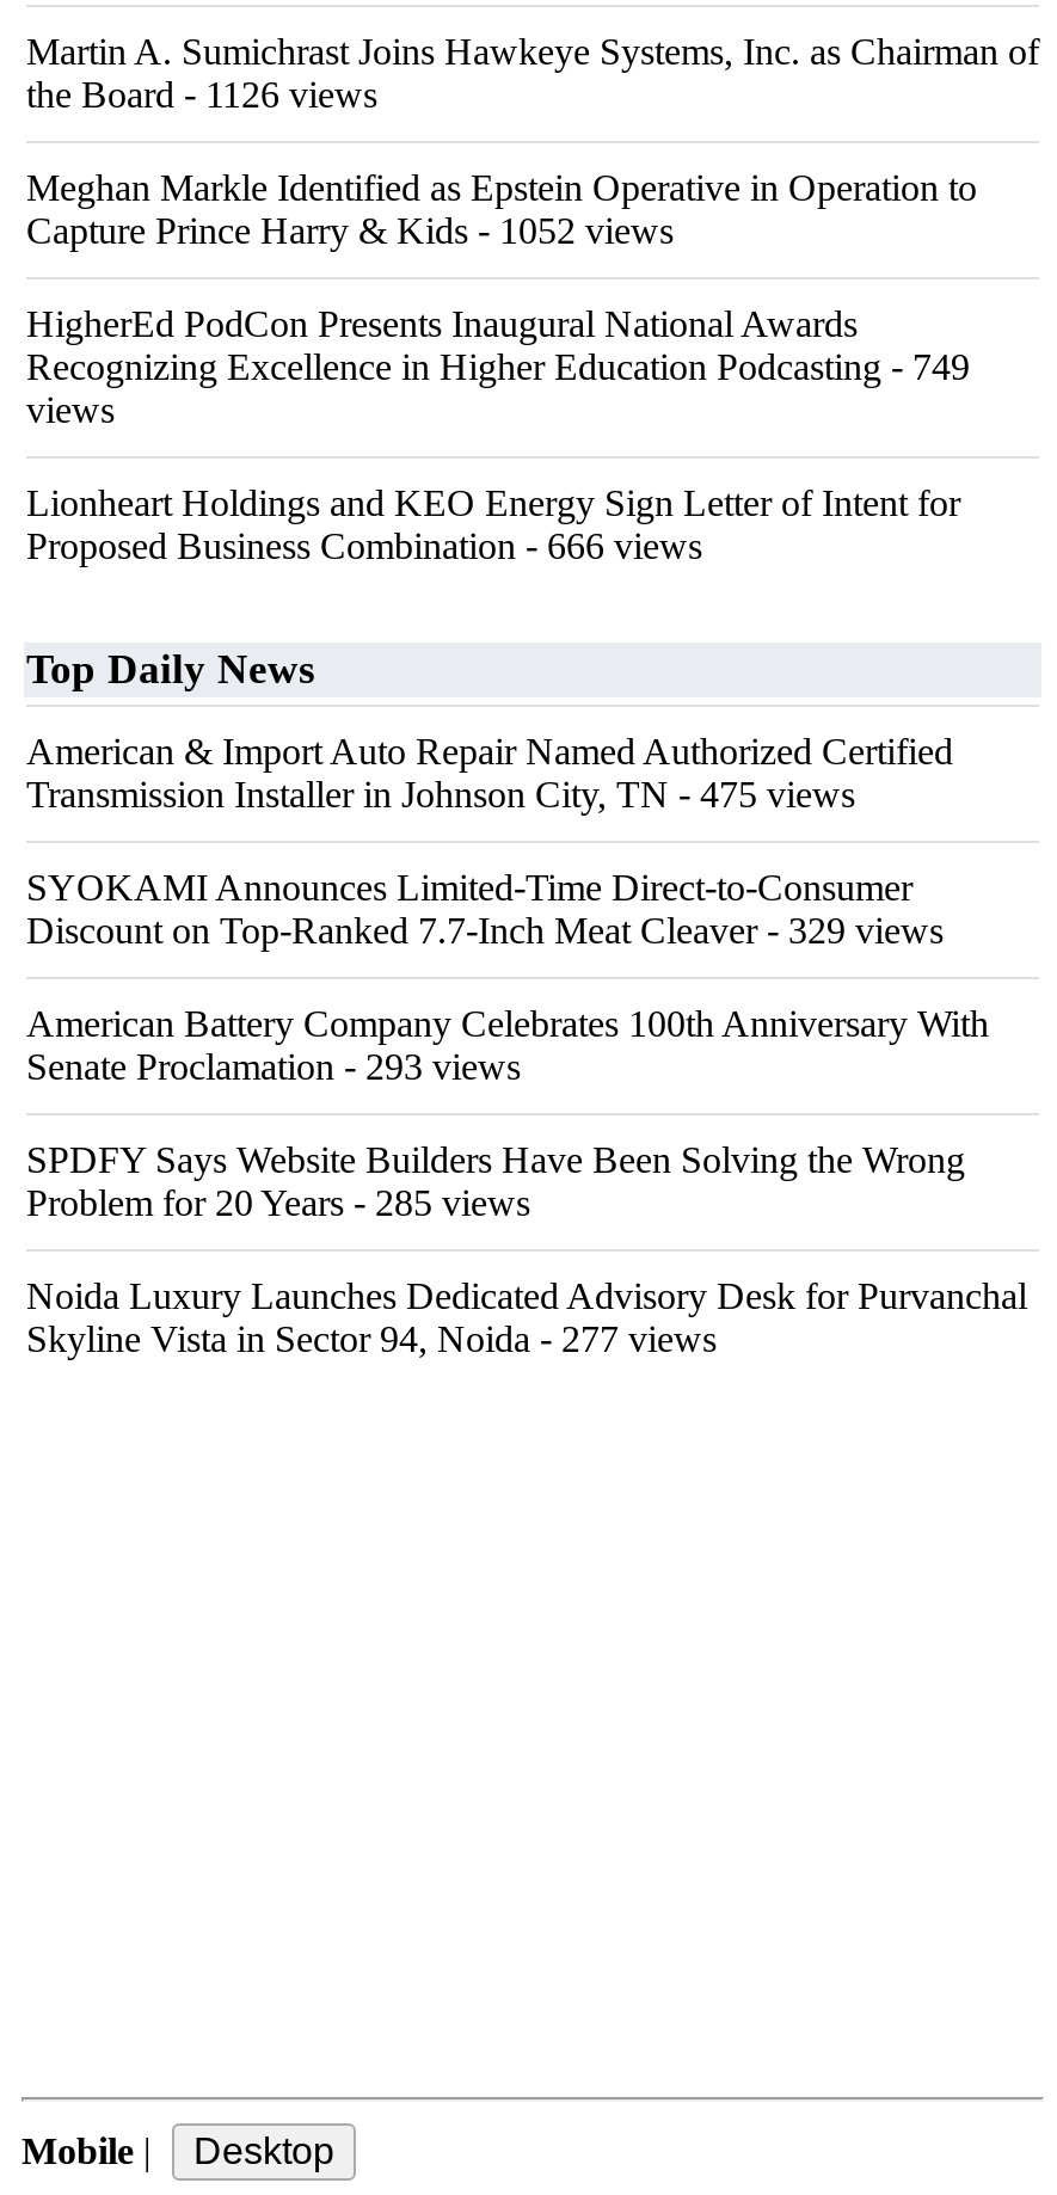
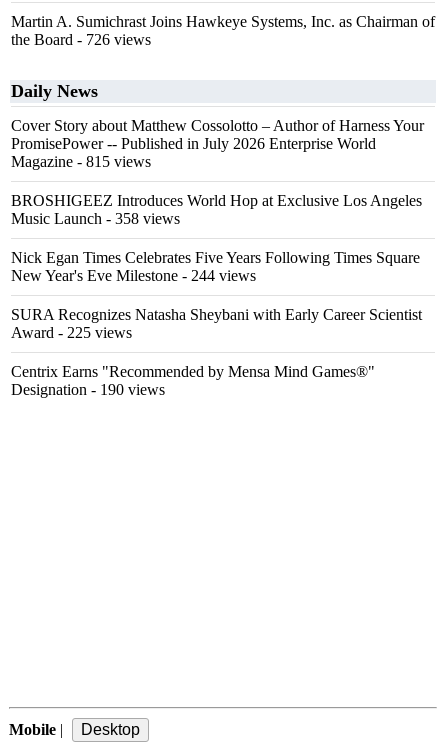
- the Board - 1126 views
- Meghan Markle Identified as Epstein Operative in Operation to
- Capture Prince Harry & Kids - 1052 views
- HigherEd PodCon Presents Inaugural National Awards
- Recognizing Excellence in Higher Education Podcasting - 749
- views
- Lionheart Holdings and KEO Energy Sign Letter of Intent for
- Proposed Business Combination - 666 views
- Top Daily News
- American & Import Auto Repair Named Authorized Certified
- Transmission Installer in Johnson City, TN - 475 views
- SYOKAMI Announces Limited-Time Direct-to-Consumer
- Discount on Top-Ranked 7.7-Inch Meat Cleaver - 329 views
- American Battery Company Celebrates 100th Anniversary With
- Senate Proclamation - 293 views
- SPDFY Says Website Builders Have Been Solving the Wrong
- Problem for 20 Years - 285 views
- Noida Luxury Launches Dedicated Advisory Desk for Purvanchal
- Skyline Vista in Sector 94, Noida - 277 views
+ the Board - 726 views
+ Daily News
+ Cover Story about Matthew Cossolotto – Author of Harness Your
+ PromisePower -- Published in July 2026 Enterprise World
+ Magazine - 815 views
+ BROSHIGEEZ Introduces World Hop at Exclusive Los Angeles
+ Music Launch - 358 views
+ Nick Egan Times Celebrates Five Years Following Times Square
+ New Year's Eve Milestone - 244 views
+ SURA Recognizes Natasha Sheybani with Early Career Scientist
+ Award - 225 views
+ Centrix Earns "Recommended by Mensa Mind Games®"
+ Designation - 190 views
